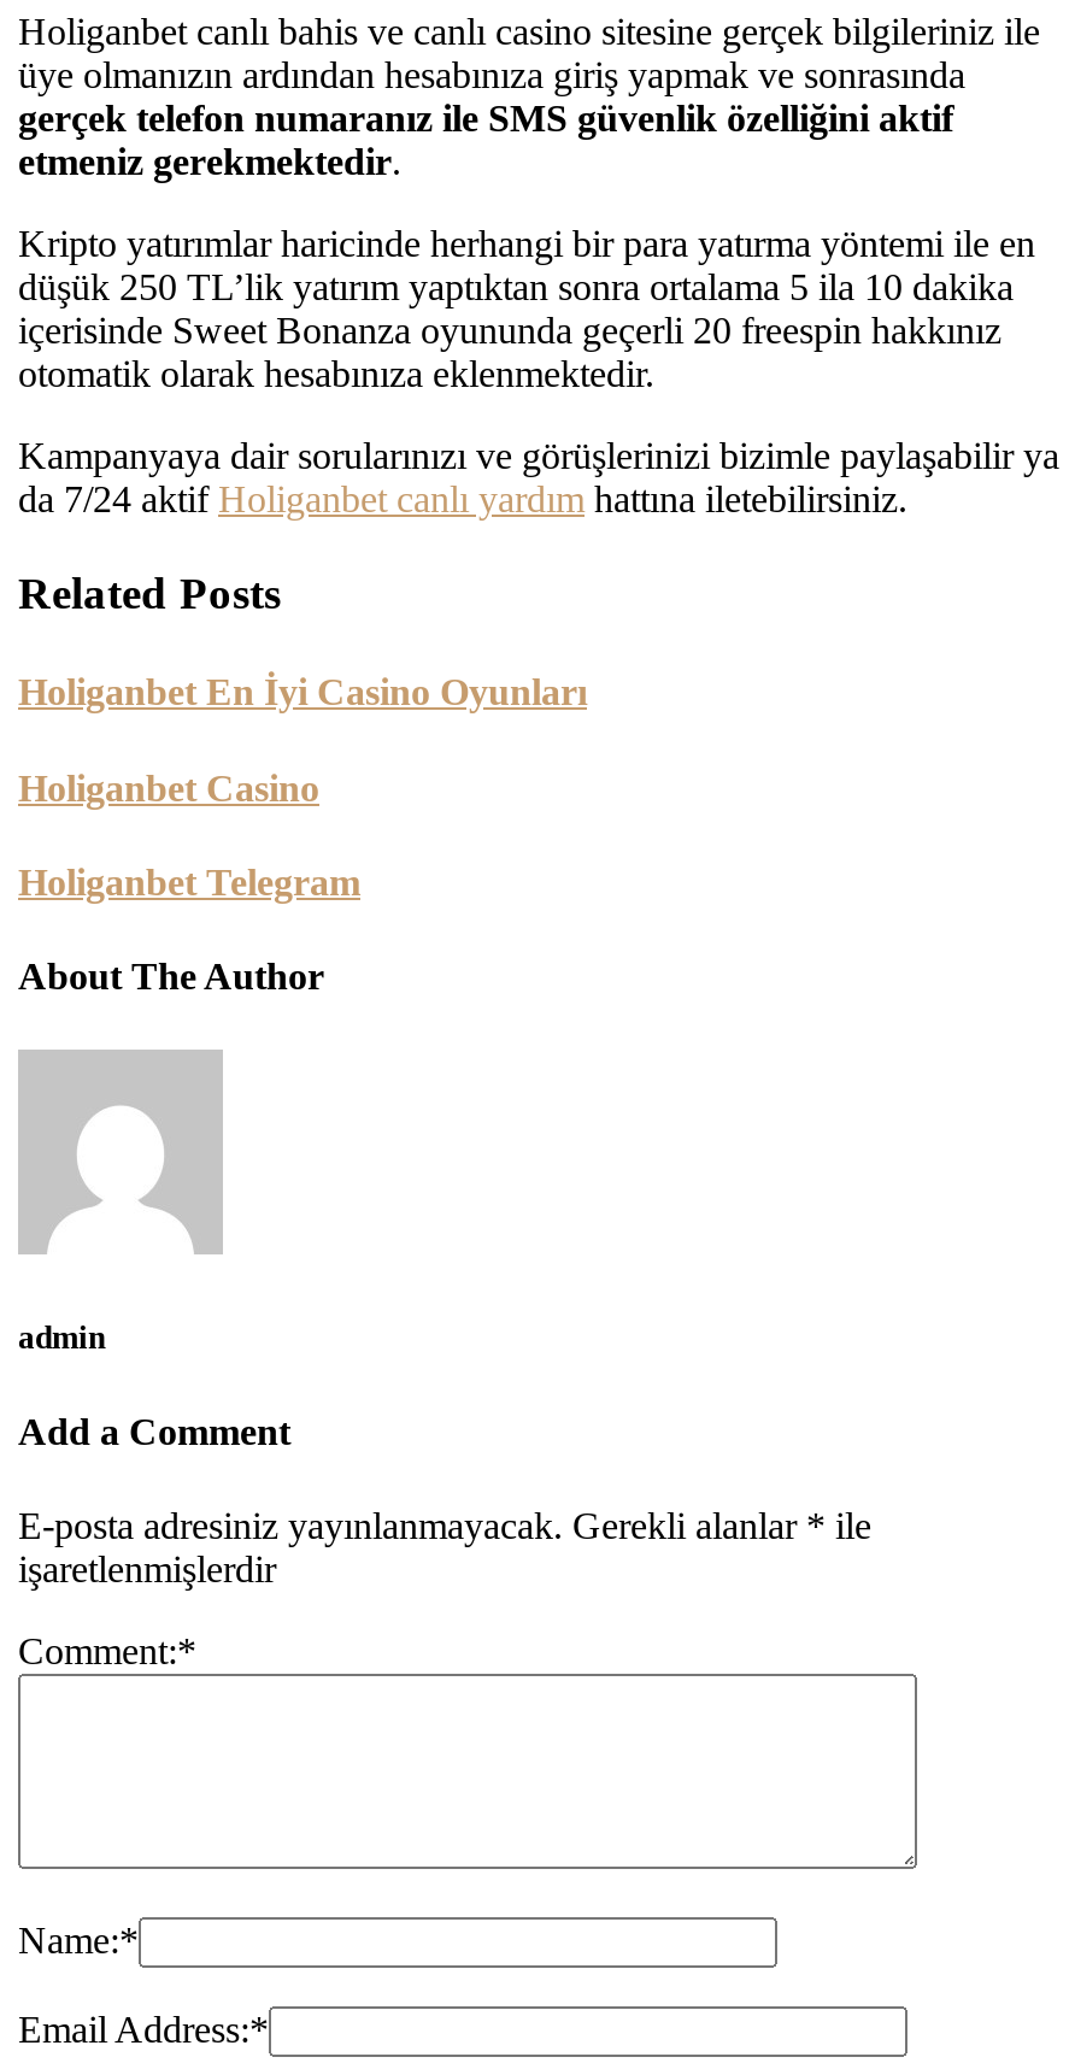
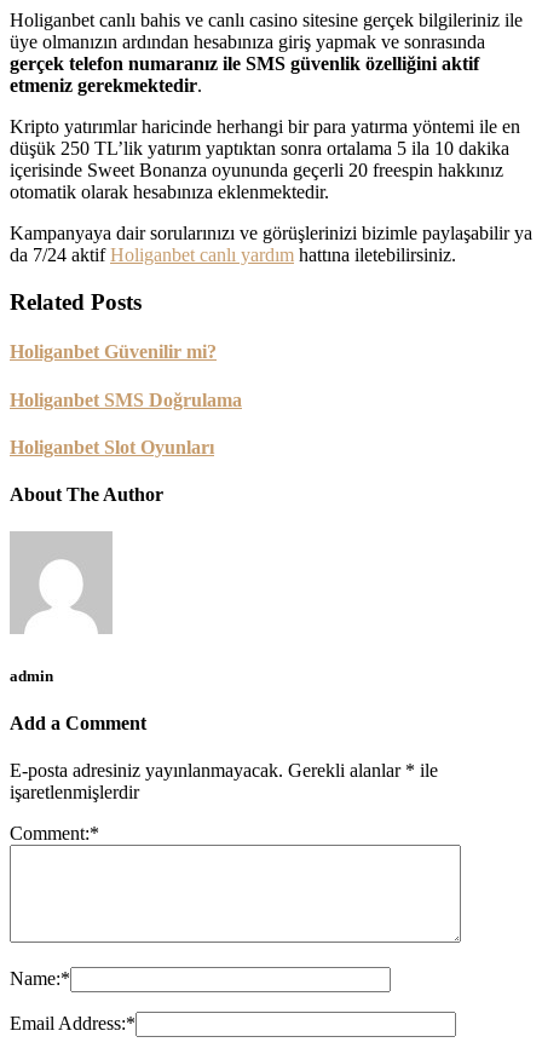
- Holiganbet En İyi Casino Oyunları
+ Holiganbet Güvenilir mi?

- Holiganbet Casino
+ Holiganbet SMS Doğrulama

- Holiganbet Telegram
+ Holiganbet Slot Oyunları
